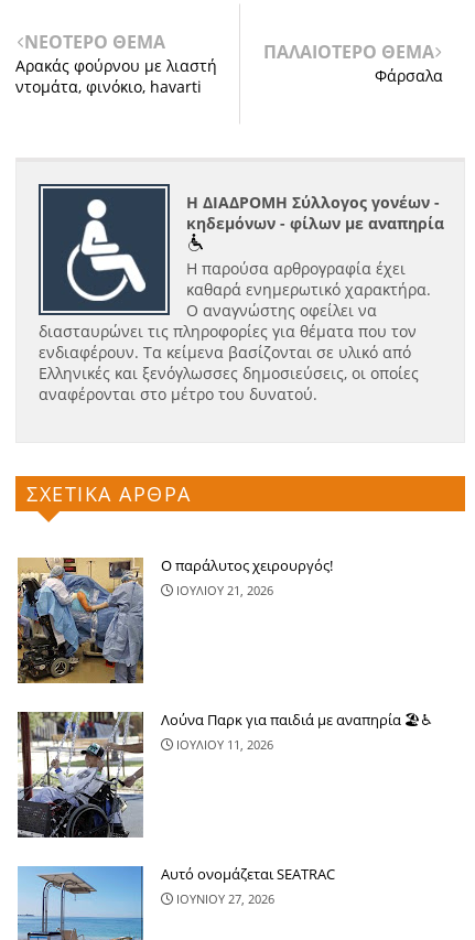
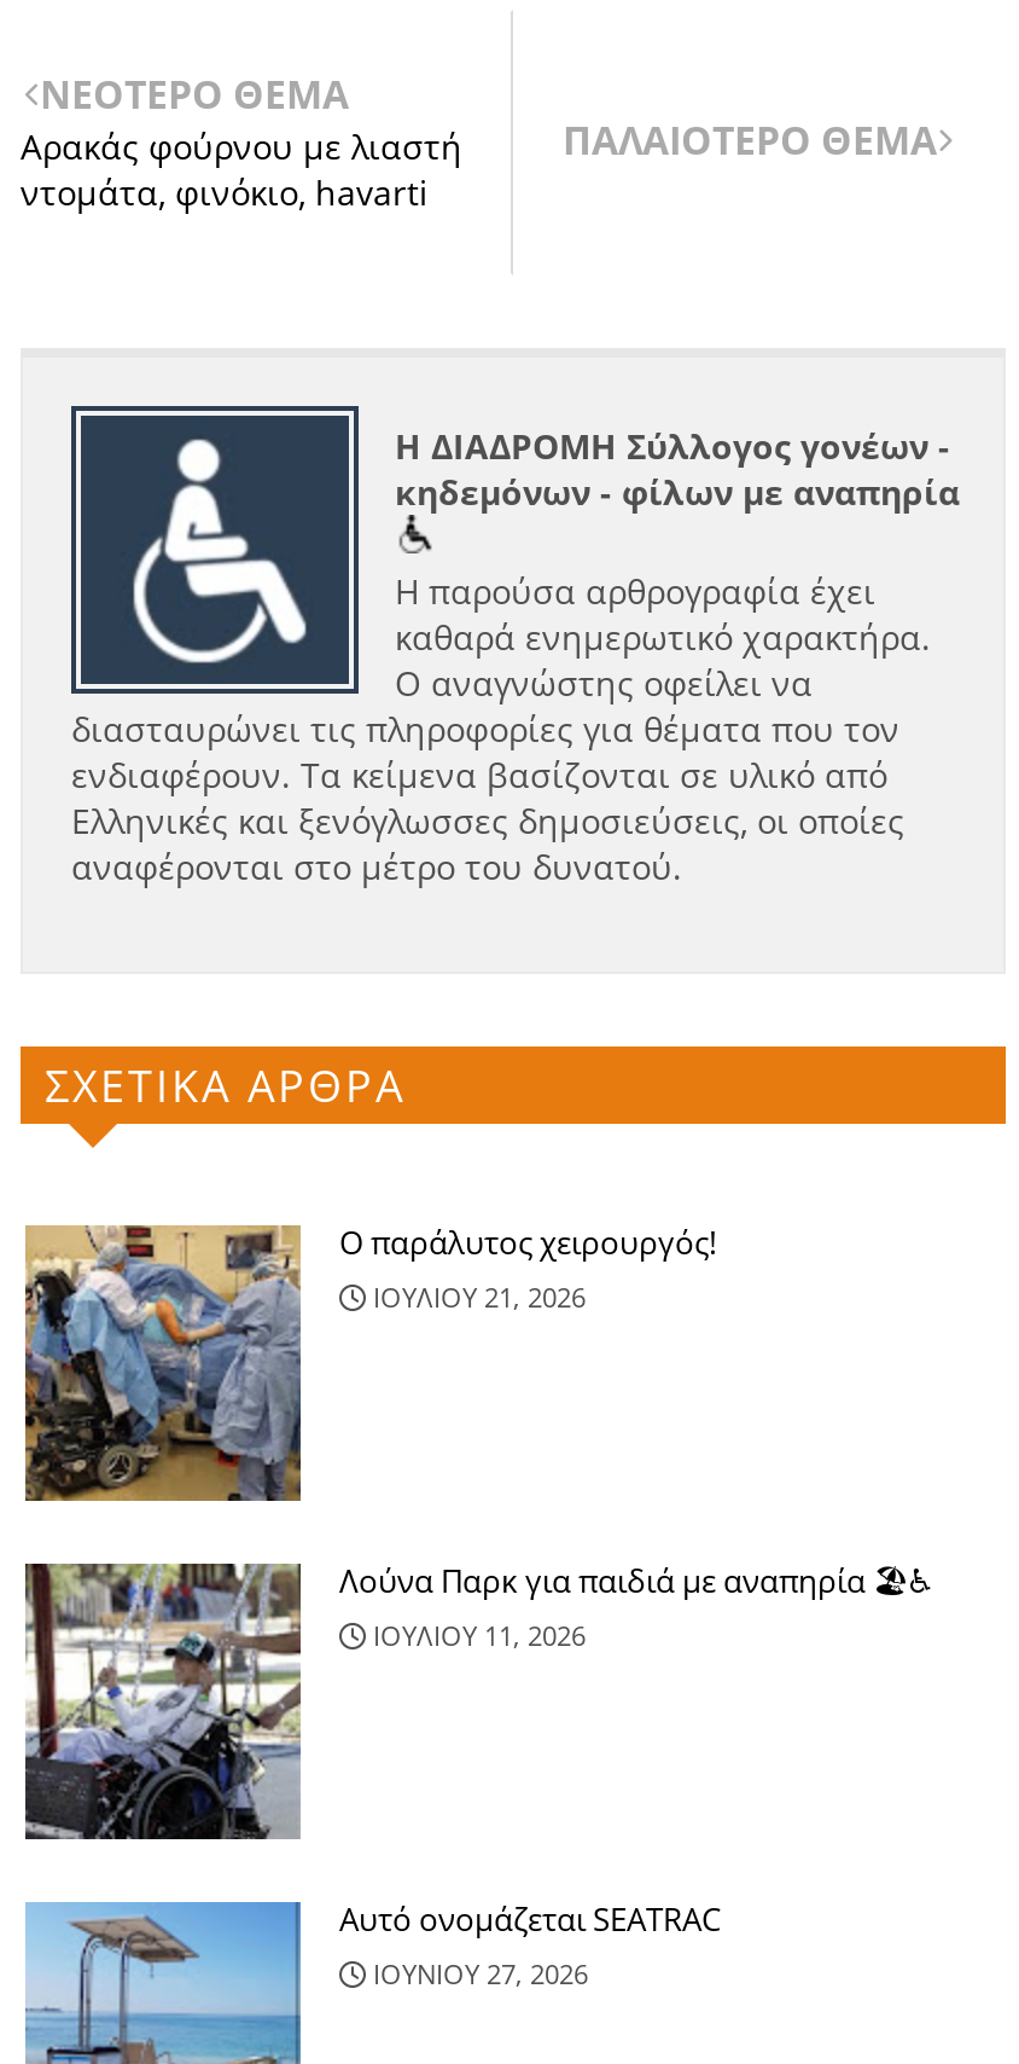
- Φάρσαλα
